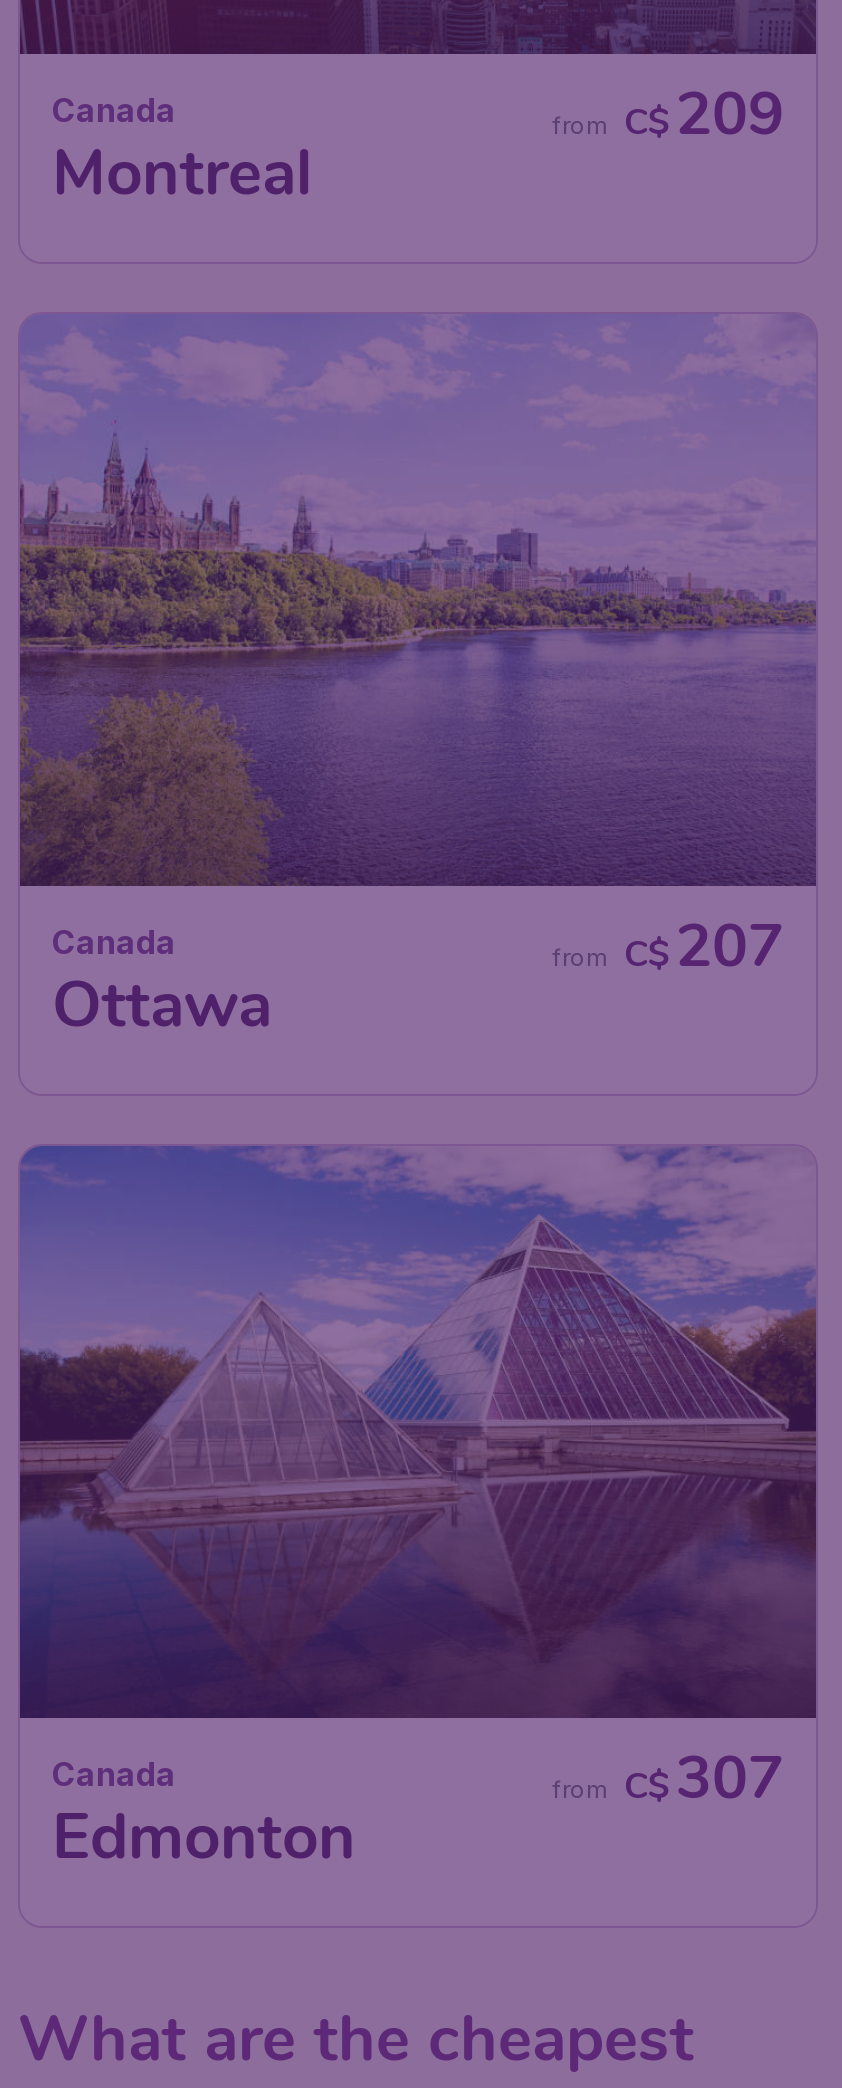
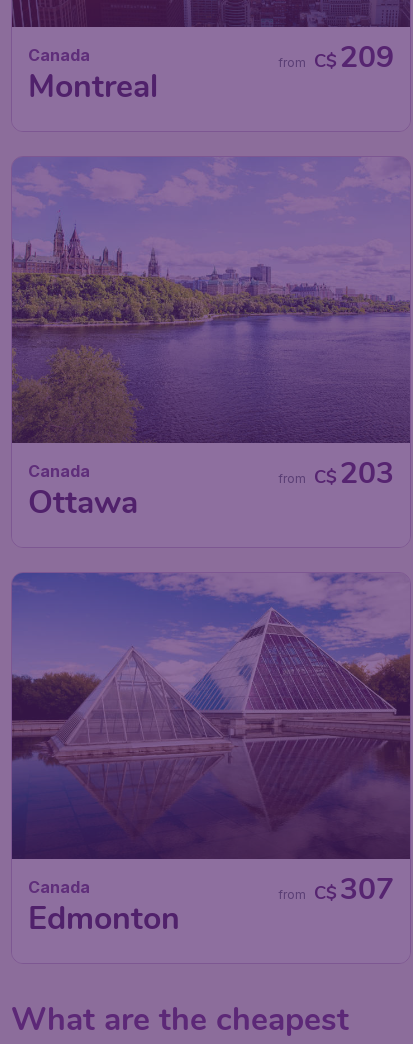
- from C$ 207
+ from C$ 203
